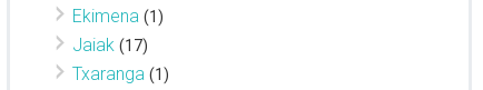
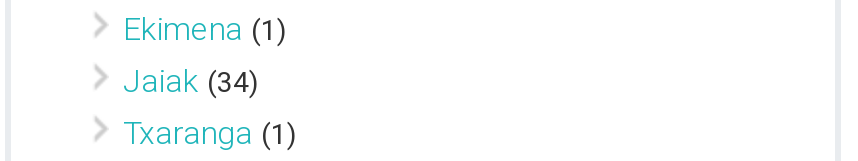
- Jaiak (17)
+ Jaiak (34)
